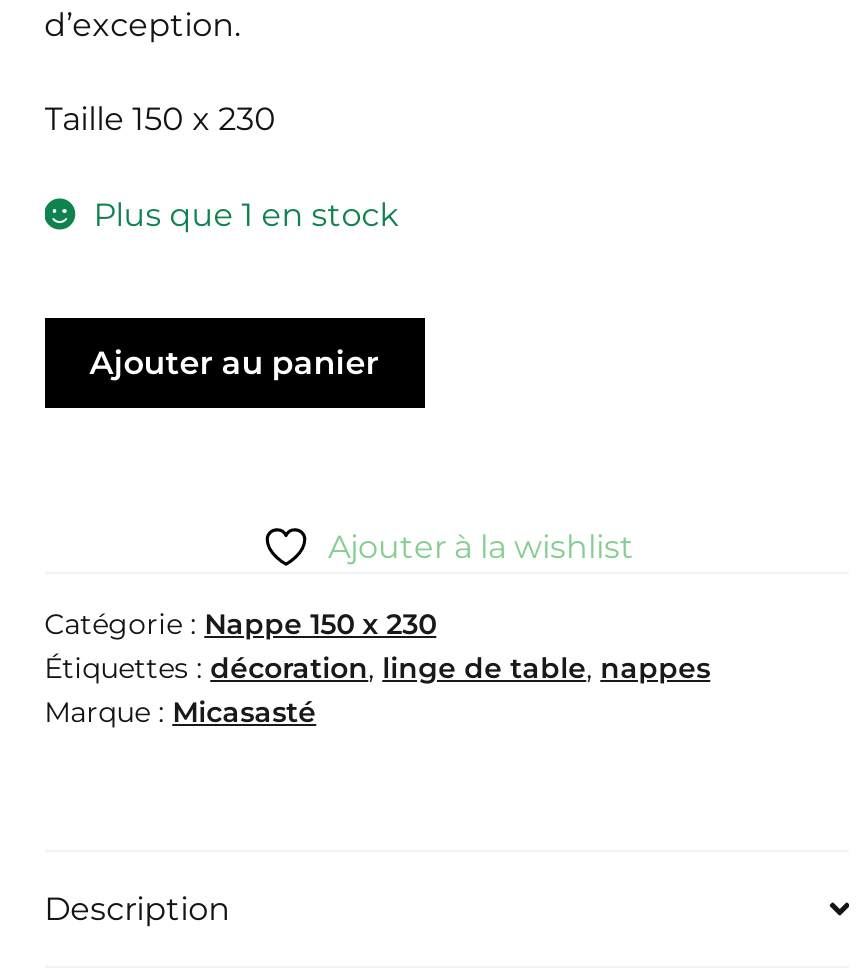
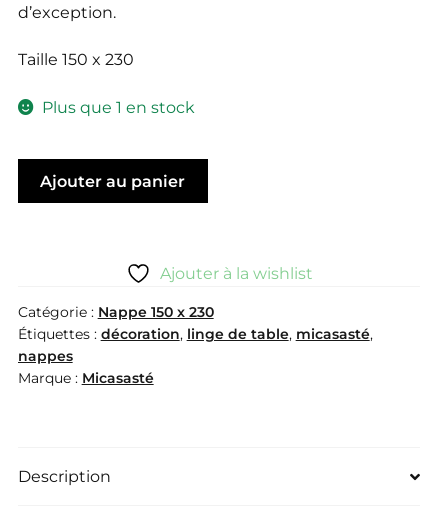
- Étiquettes : décoration, linge de table, nappes
+ Étiquettes : décoration, linge de table, micasasté,
+ nappes
